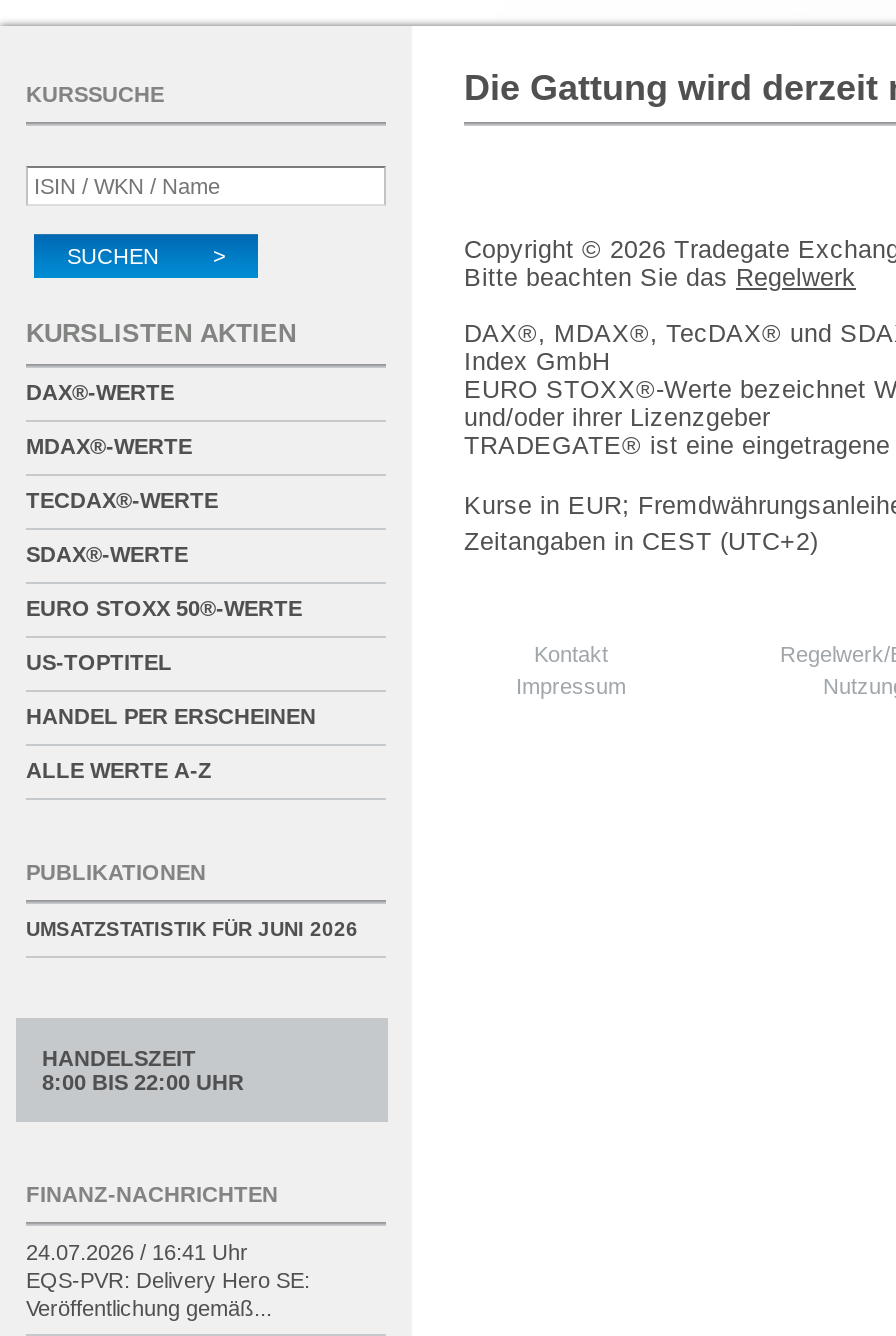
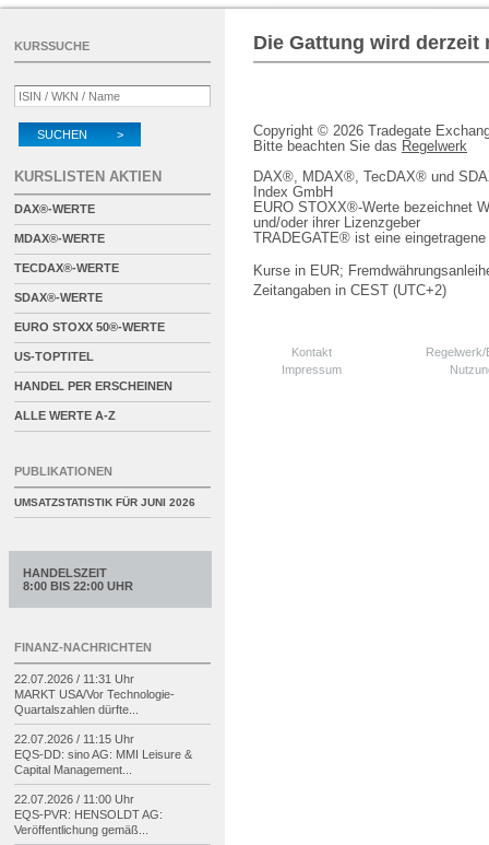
- 24.07.2026 / 16:41 Uhr
- EQS-PVR: Delivery Hero SE:
+ 22.07.2026 / 11:31 Uhr
+ MARKT USA/Vor Technologie-
+ Quartalszahlen dürfte...
+ 22.07.2026 / 11:15 Uhr
+ EQS-DD: sino AG: MMI Leisure &
+ Capital Management...
+ 22.07.2026 / 11:00 Uhr
+ EQS-PVR: HENSOLDT AG:
